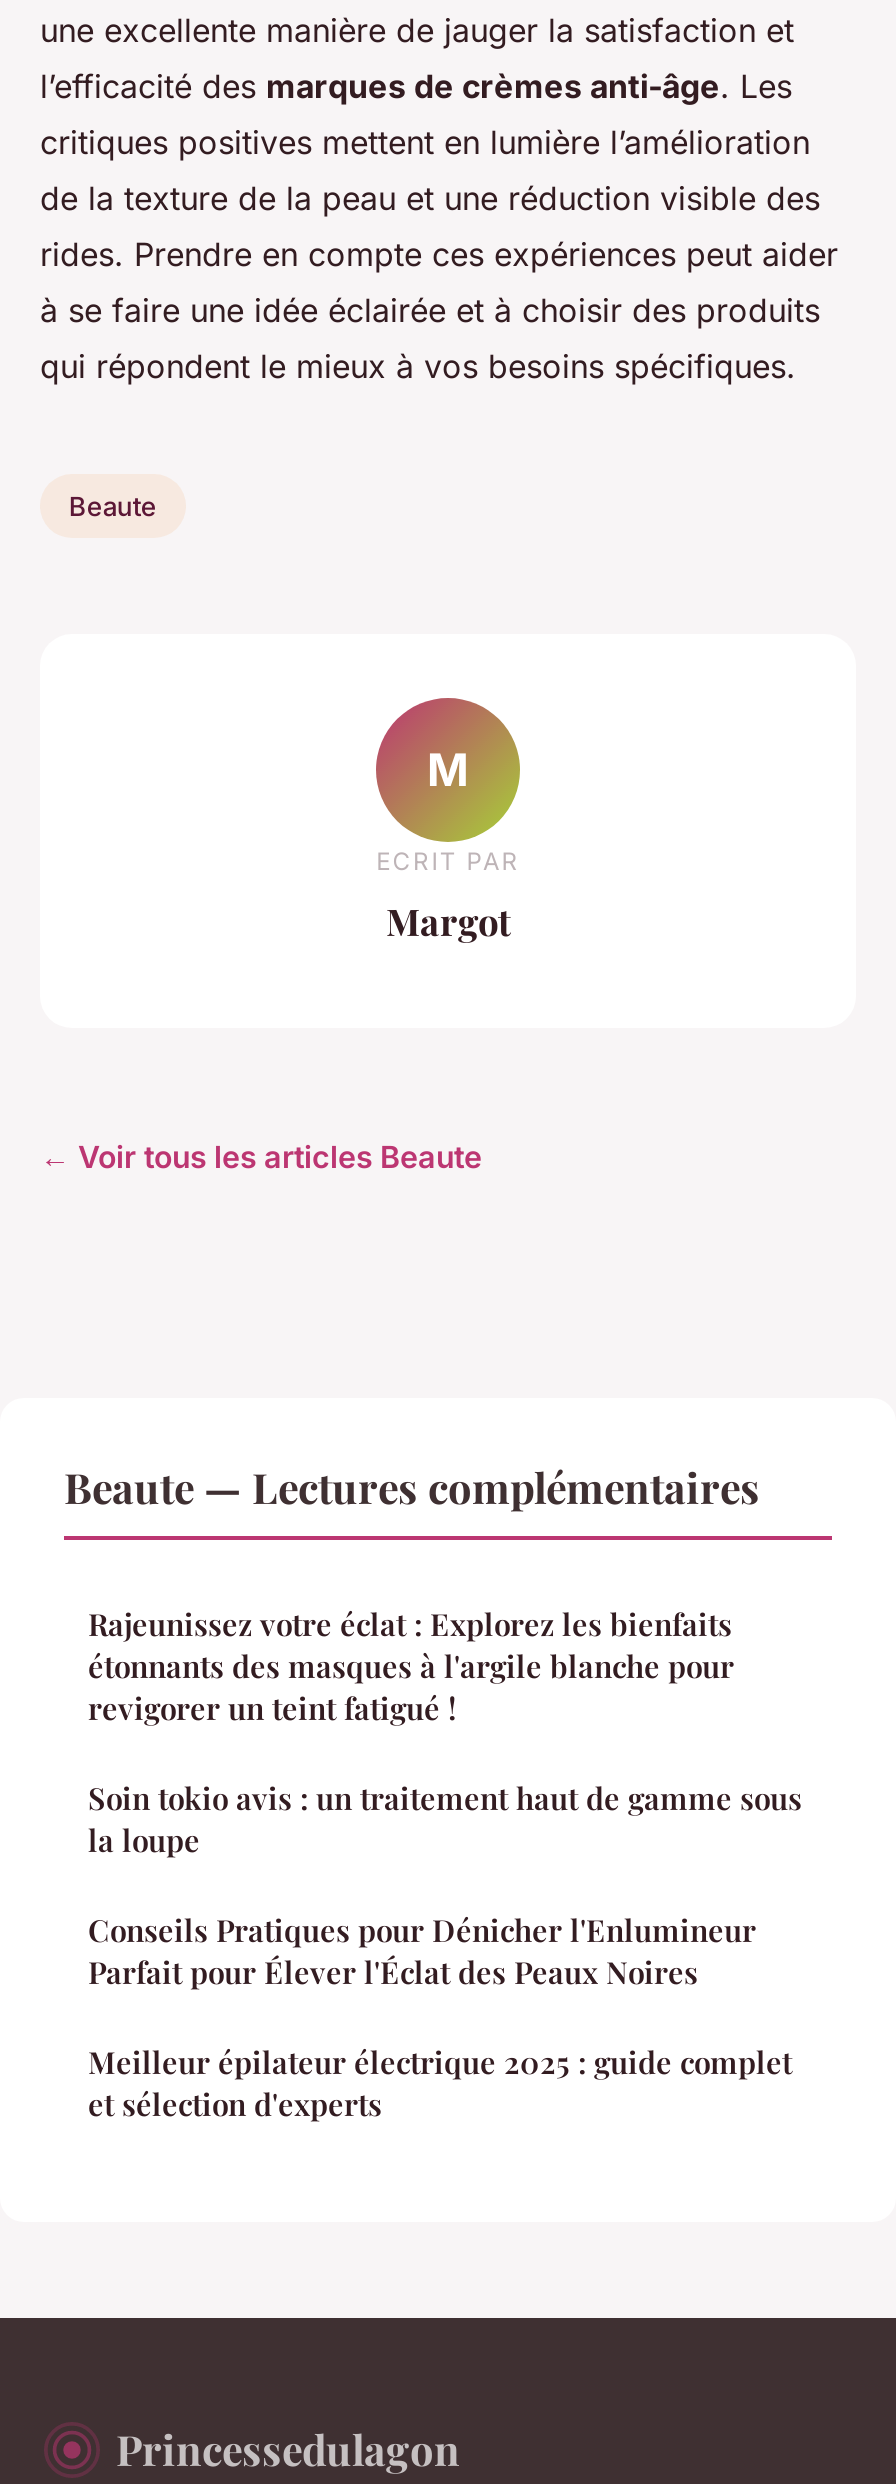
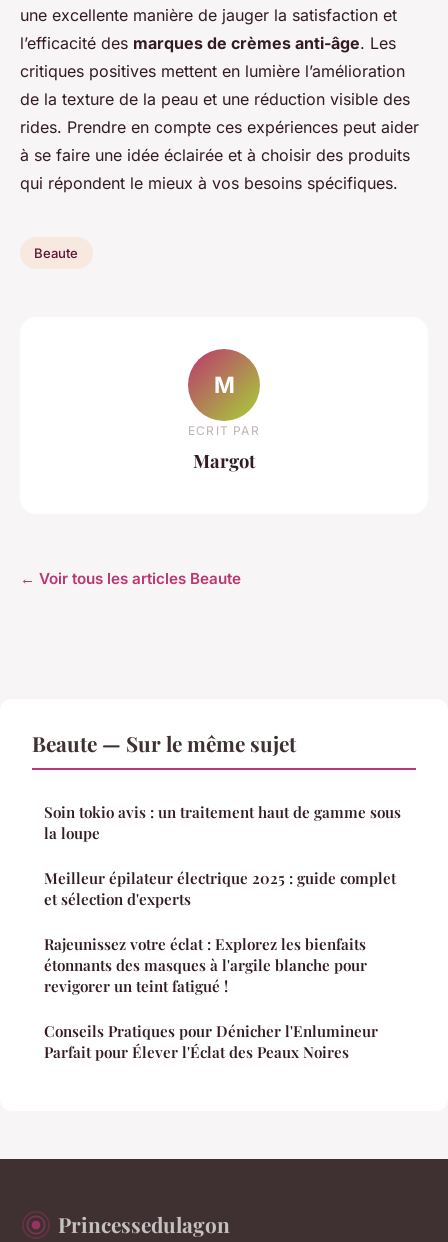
- Beaute — Lectures complémentaires
+ Beaute — Sur le même sujet

moved down: Rajeunissez votre éclat : Explorez les bienfaits | étonnants des masques à l'argile blanche pour | revigorer un teint fatigué !

moved up: Soin tokio avis : un traitement haut de gamme sous | la loupe

moved down: Conseils Pratiques pour Dénicher l'Enlumineur | Parfait pour Élever l'Éclat des Peaux Noires

moved up: Meilleur épilateur électrique 2025 : guide complet | et sélection d'experts
